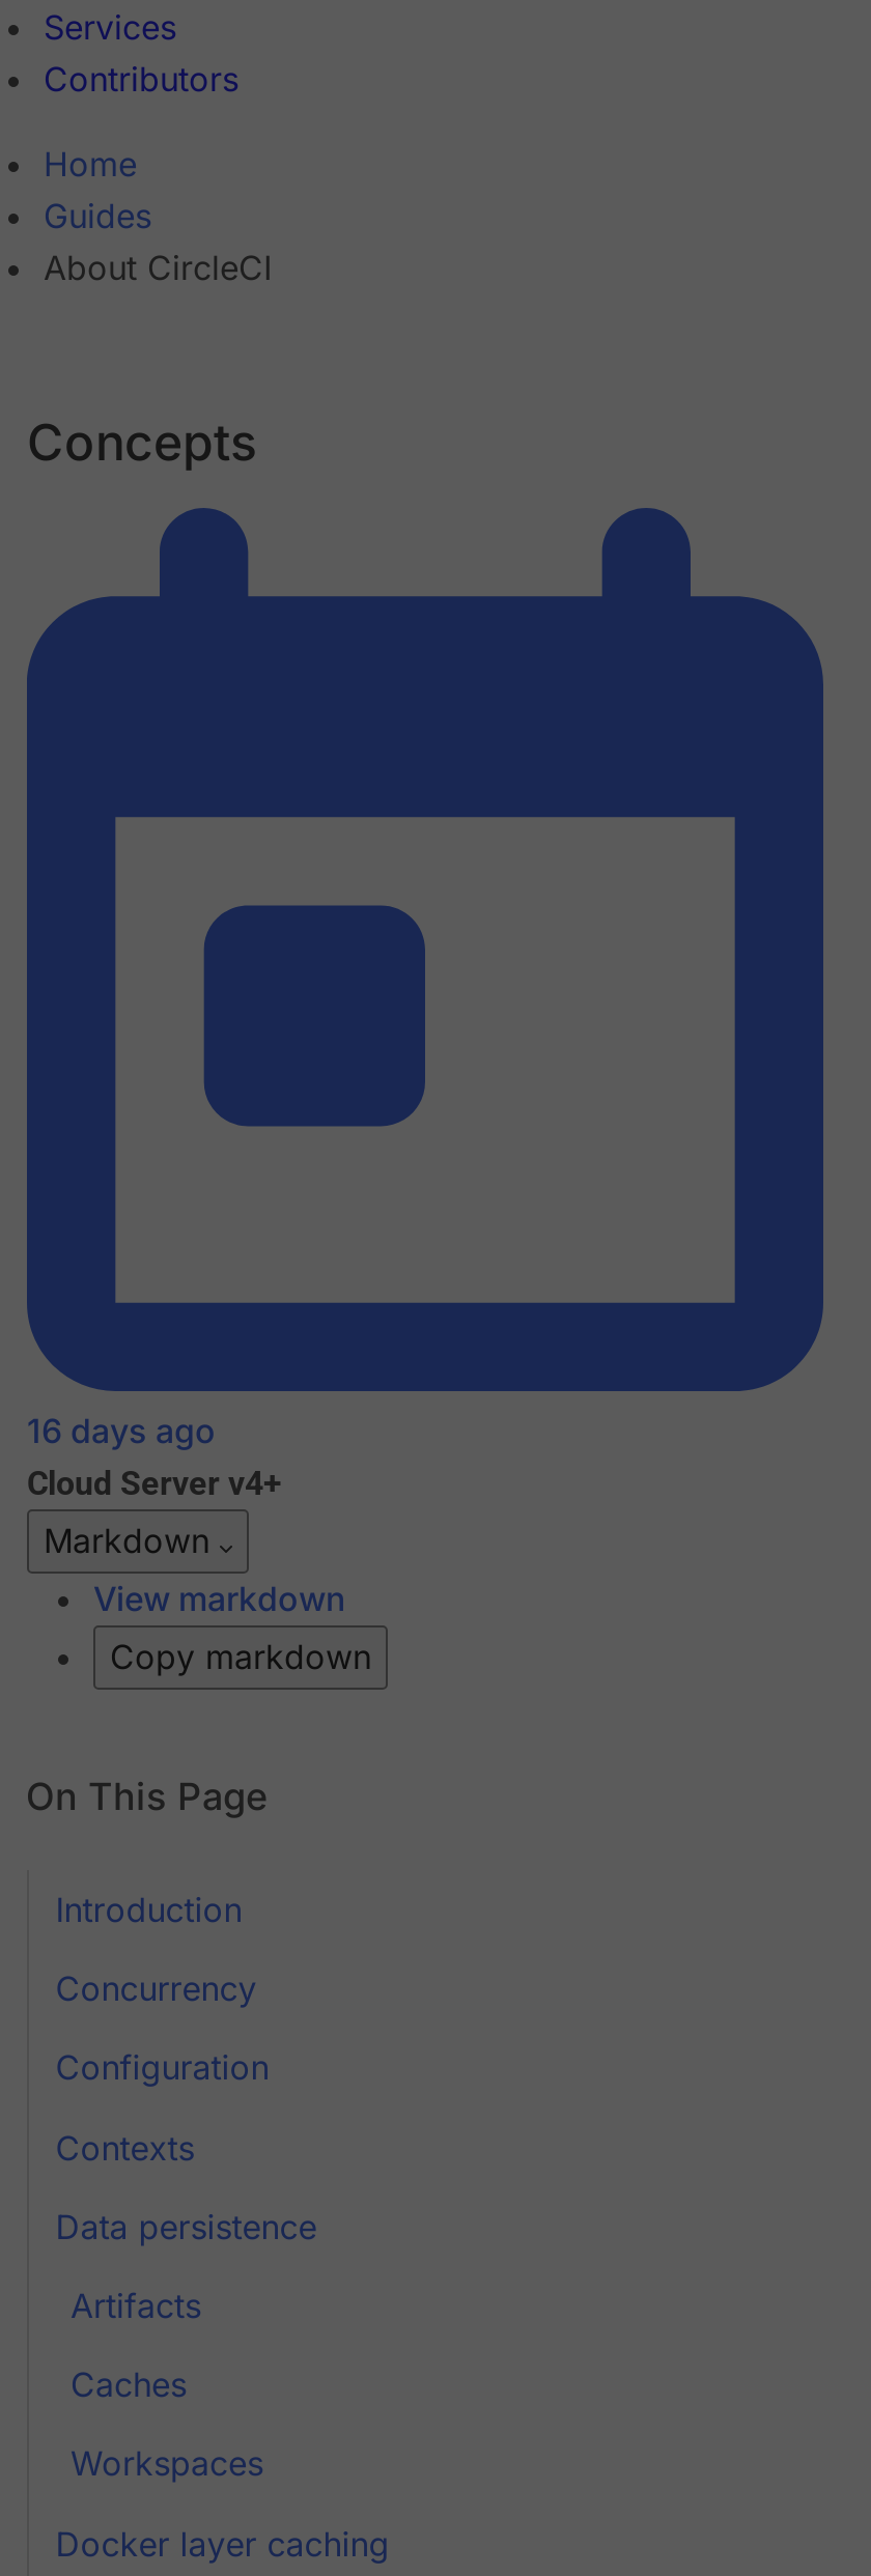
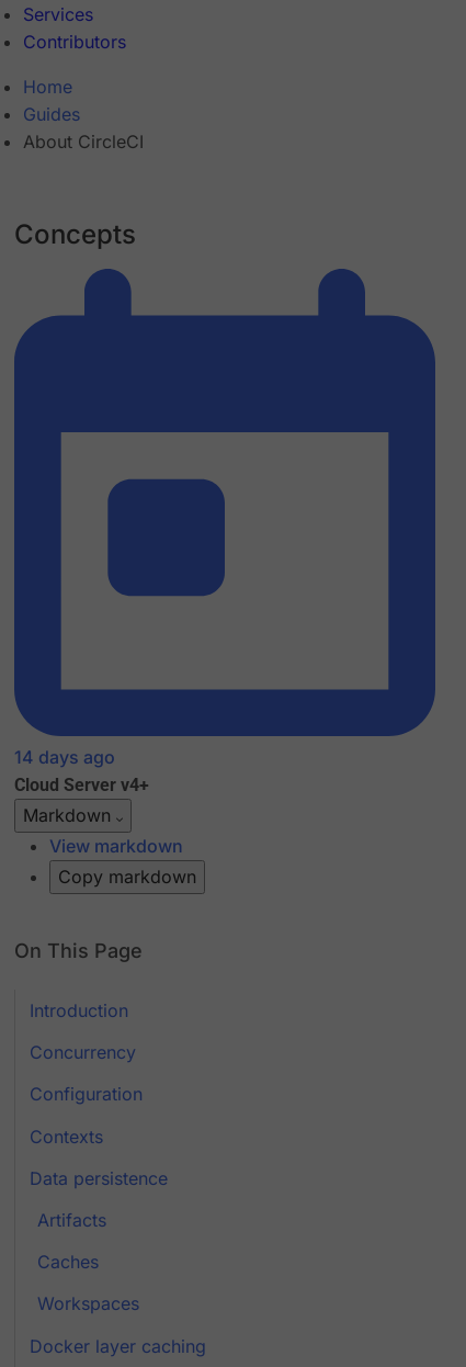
- 16 days ago
+ 14 days ago
